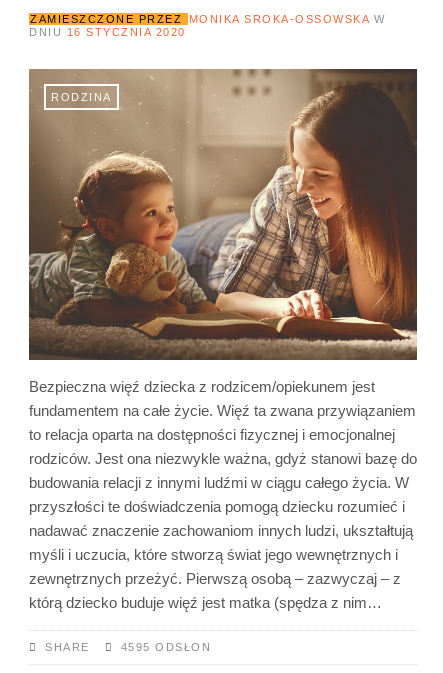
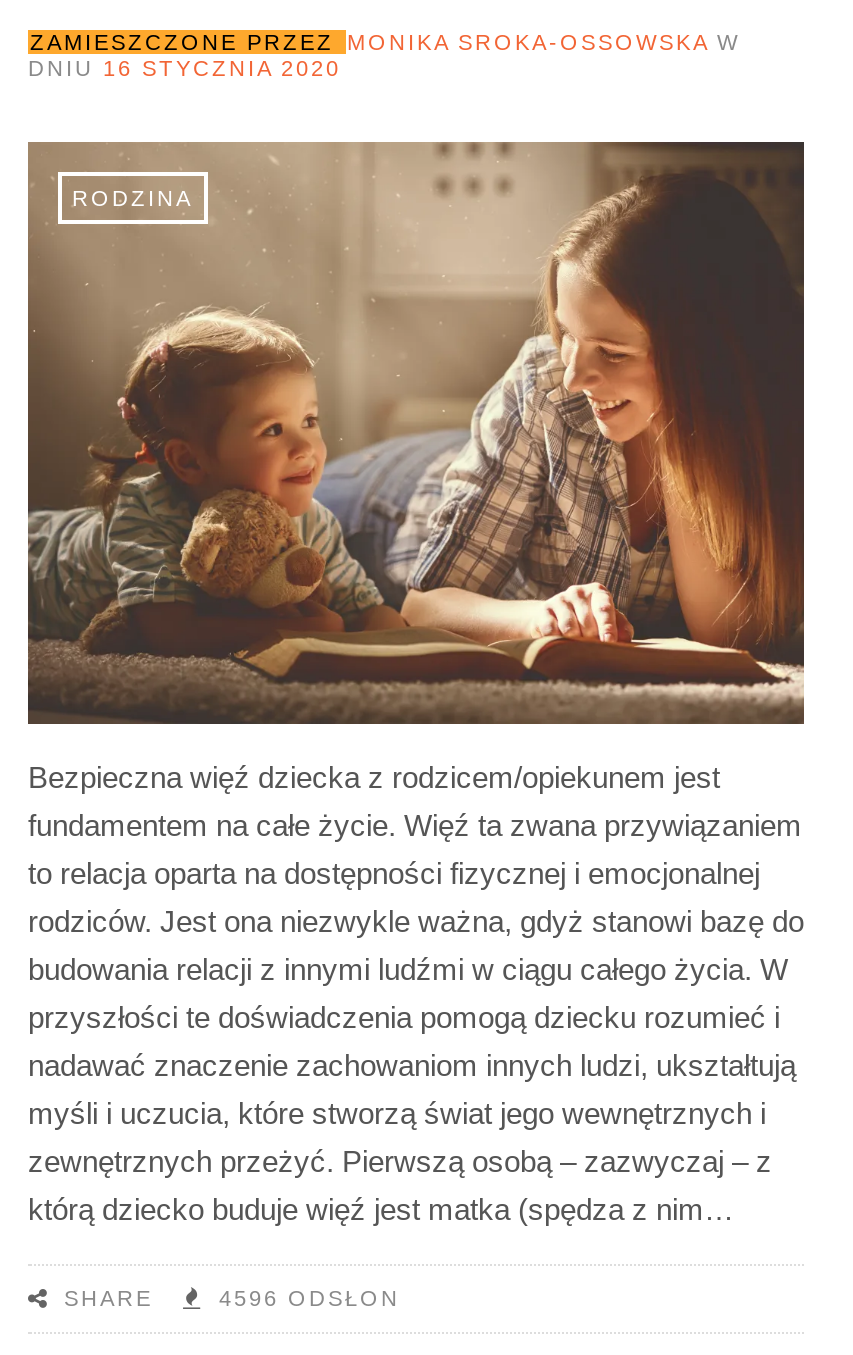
- 4595 ODSŁON
+ 4596 ODSŁON
